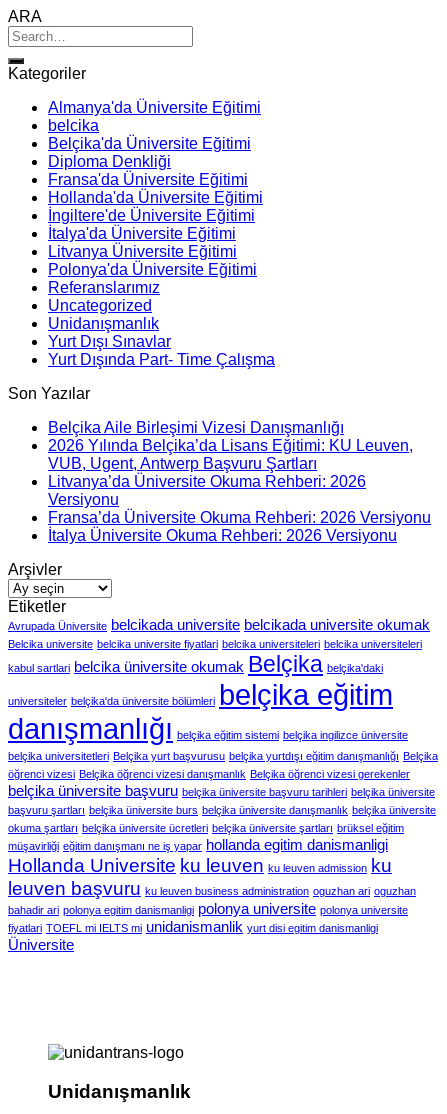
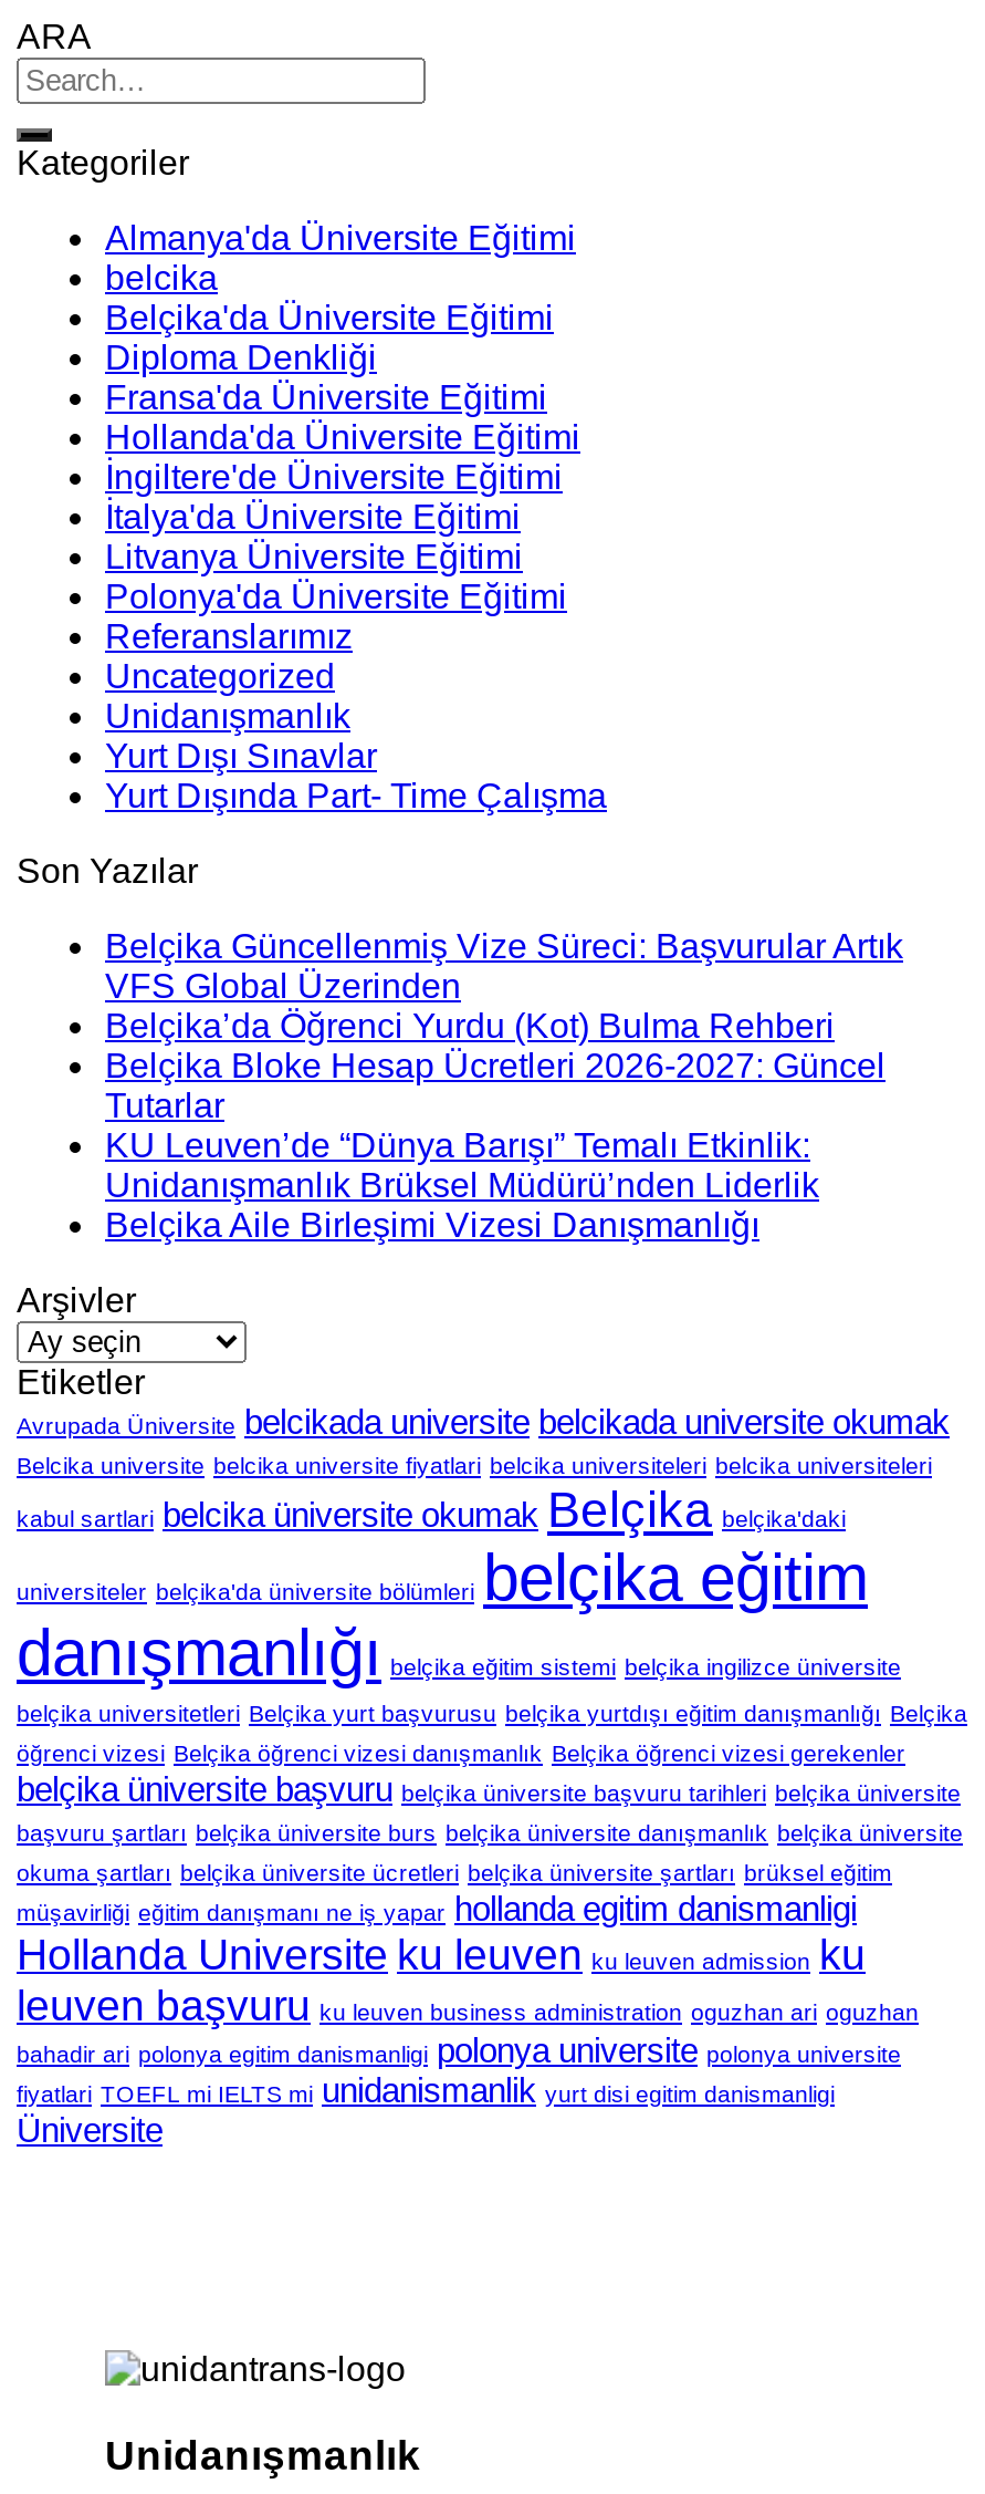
+ Belçika Güncellenmiş Vize Süreci: Başvurular Artık
+ VFS Global Üzerinden
+ Belçika’da Öğrenci Yurdu (Kot) Bulma Rehberi
+ Belçika Bloke Hesap Ücretleri 2026-2027: Güncel
+ Tutarlar
+ KU Leuven’de “Dünya Barışı” Temalı Etkinlik:
+ Unidanışmanlık Brüksel Müdürü’nden Liderlik

moved down: Belçika Aile Birleşimi Vizesi Danışmanlığı

- 2026 Yılında Belçika’da Lisans Eğitimi: KU Leuven,
- VUB, Ugent, Antwerp Başvuru Şartları
- Litvanya’da Üniversite Okuma Rehberi: 2026
- Versiyonu
- Fransa’da Üniversite Okuma Rehberi: 2026 Versiyonu
- İtalya Üniversite Okuma Rehberi: 2026 Versiyonu
